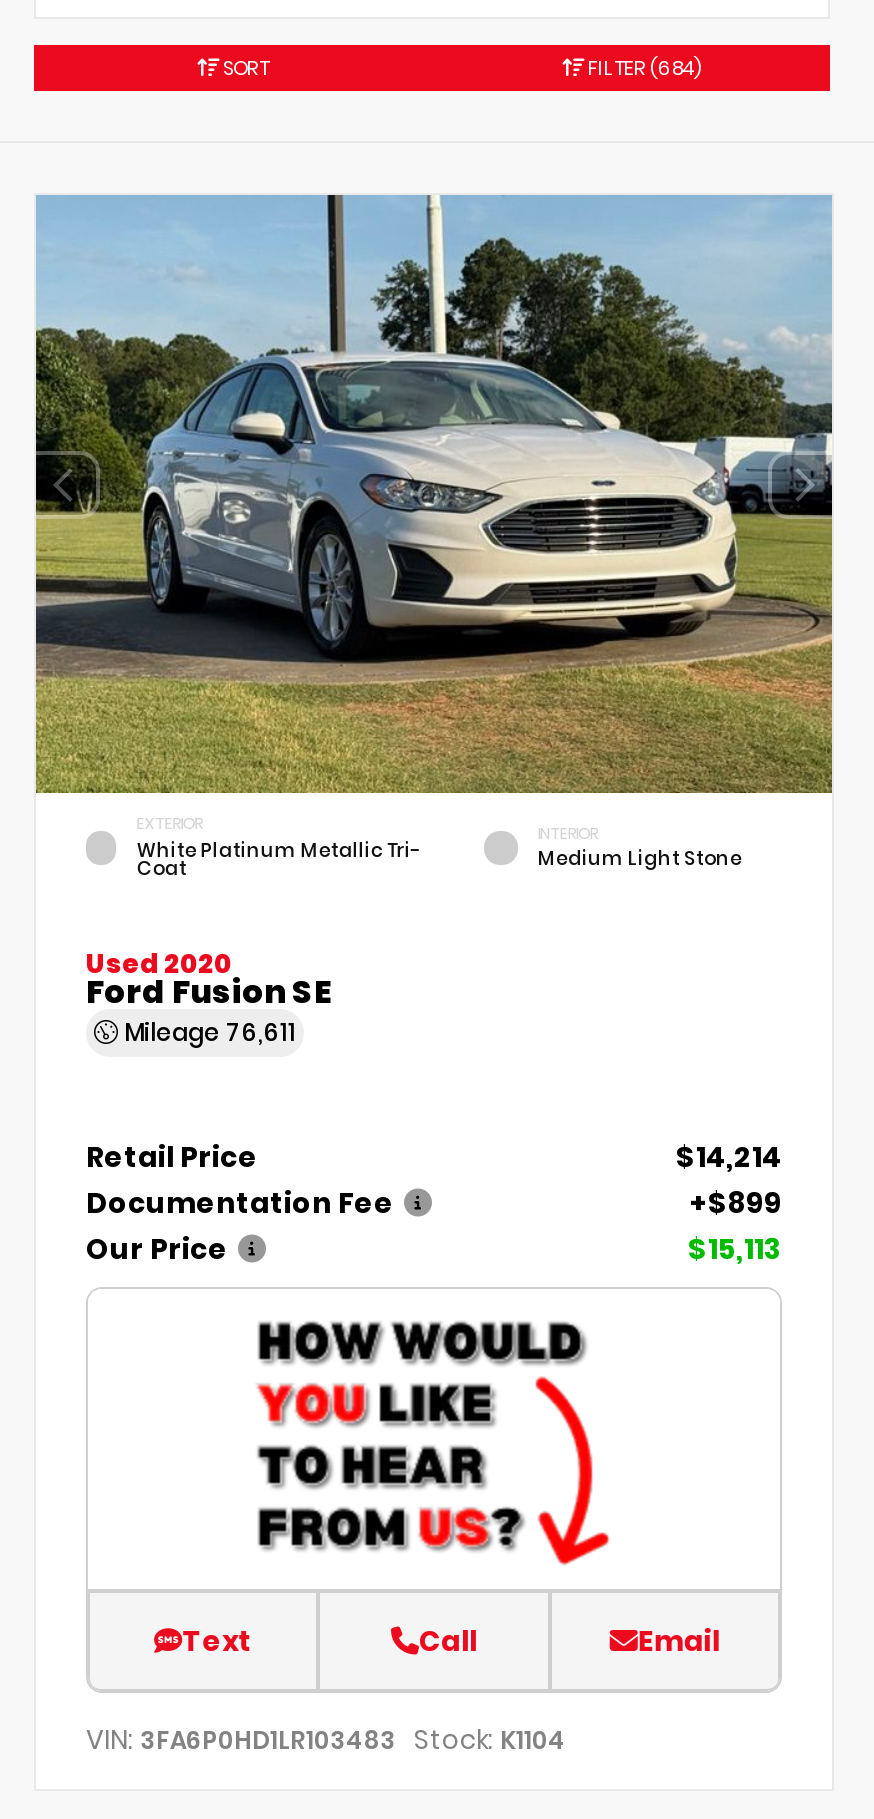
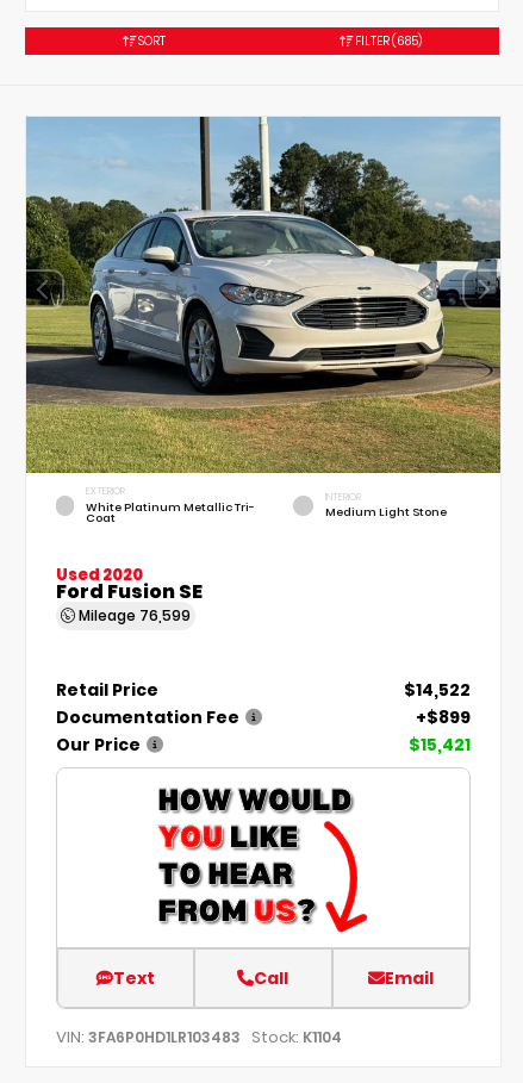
- FILTER (684)
+ FILTER (685)

- Mileage 76,611
+ Mileage 76,599

- $14,214
+ $14,522

- $15,113
+ $15,421
